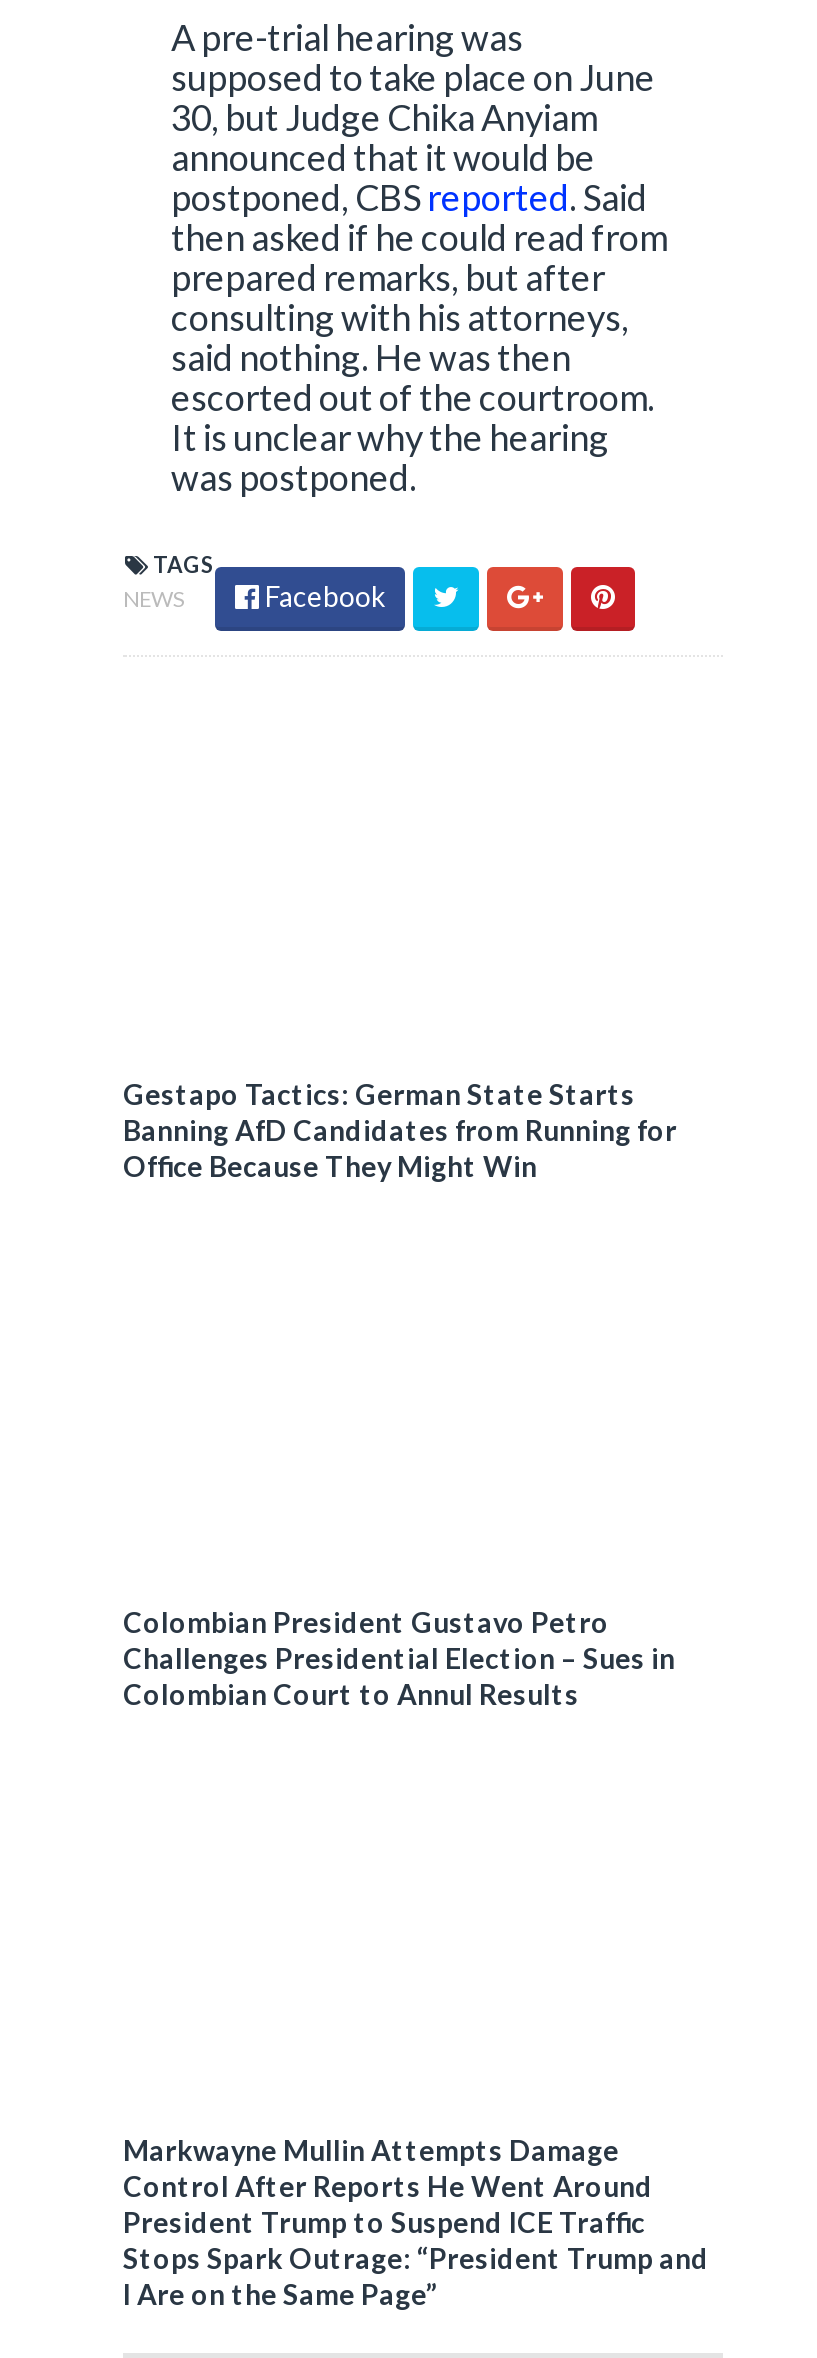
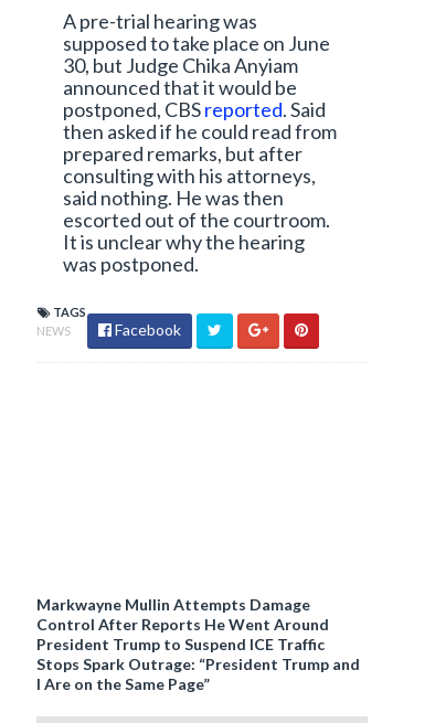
- Gestapo Tactics: German State Starts
- Banning AfD Candidates from Running for
- Office Because They Might Win

- Colombian President Gustavo Petro
- Challenges Presidential Election – Sues in
- Colombian Court to Annul Results
